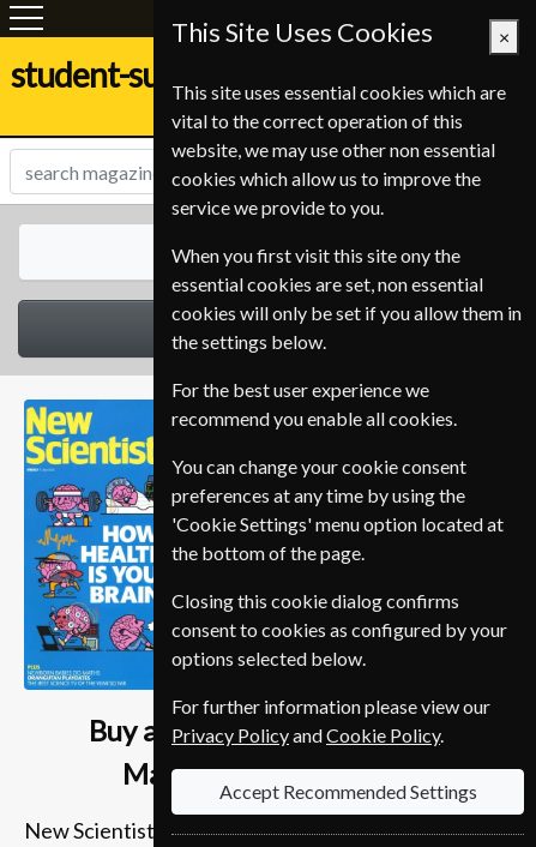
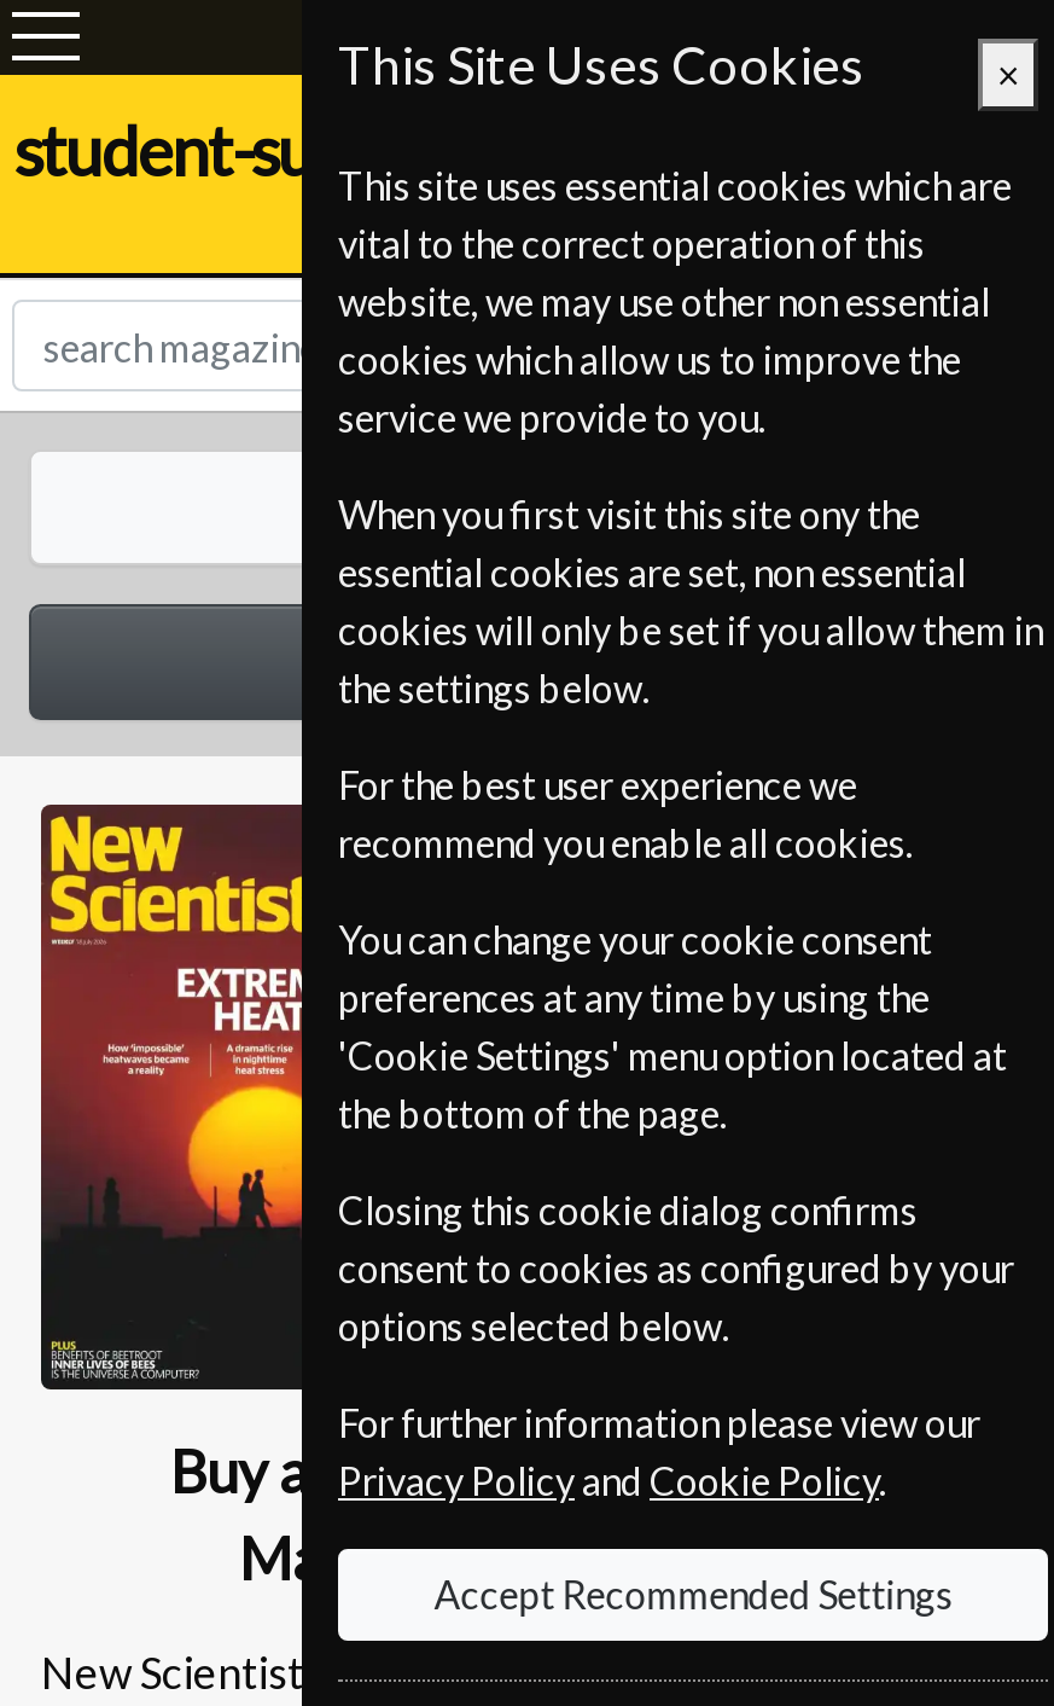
- [image]
+ [image]
